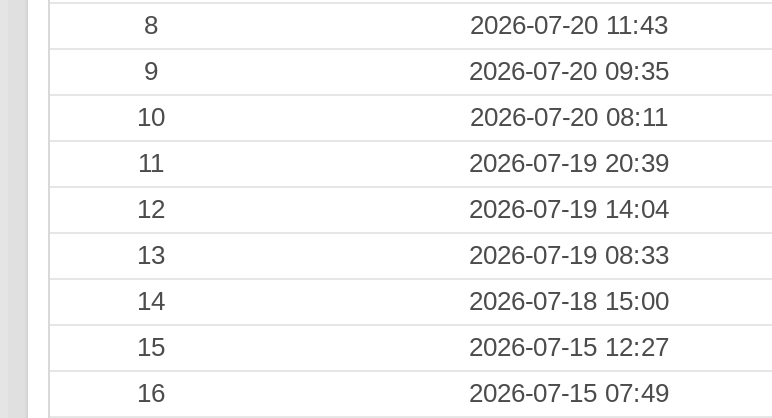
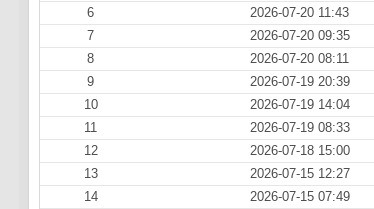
- 8
+ 6

- 9
+ 7

- 10
+ 8

- 11
+ 9

- 12
+ 10

- 13
+ 11

- 14
+ 12

- 15
+ 13

- 16
+ 14
